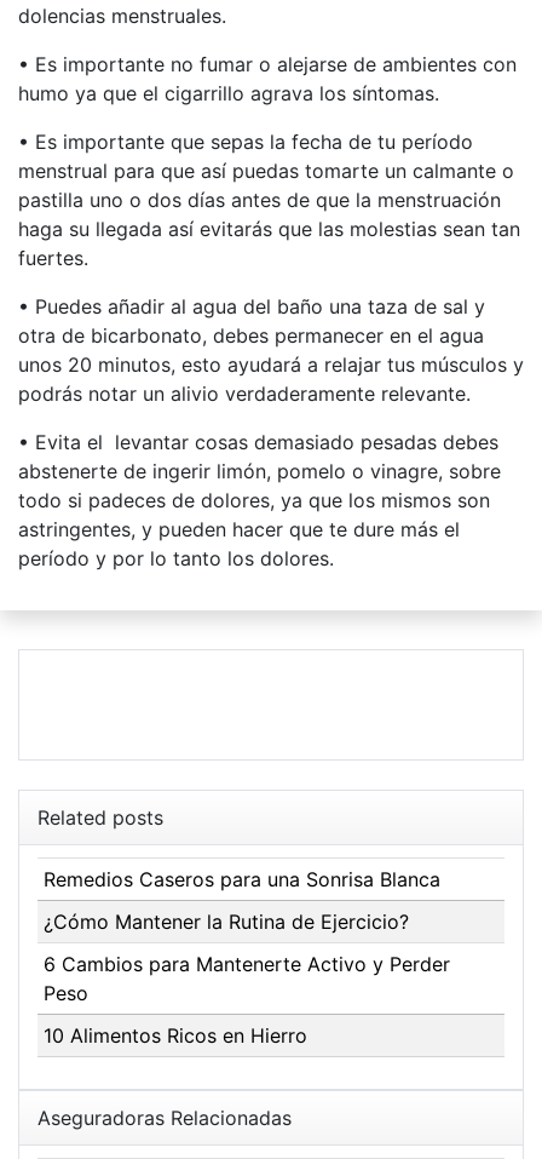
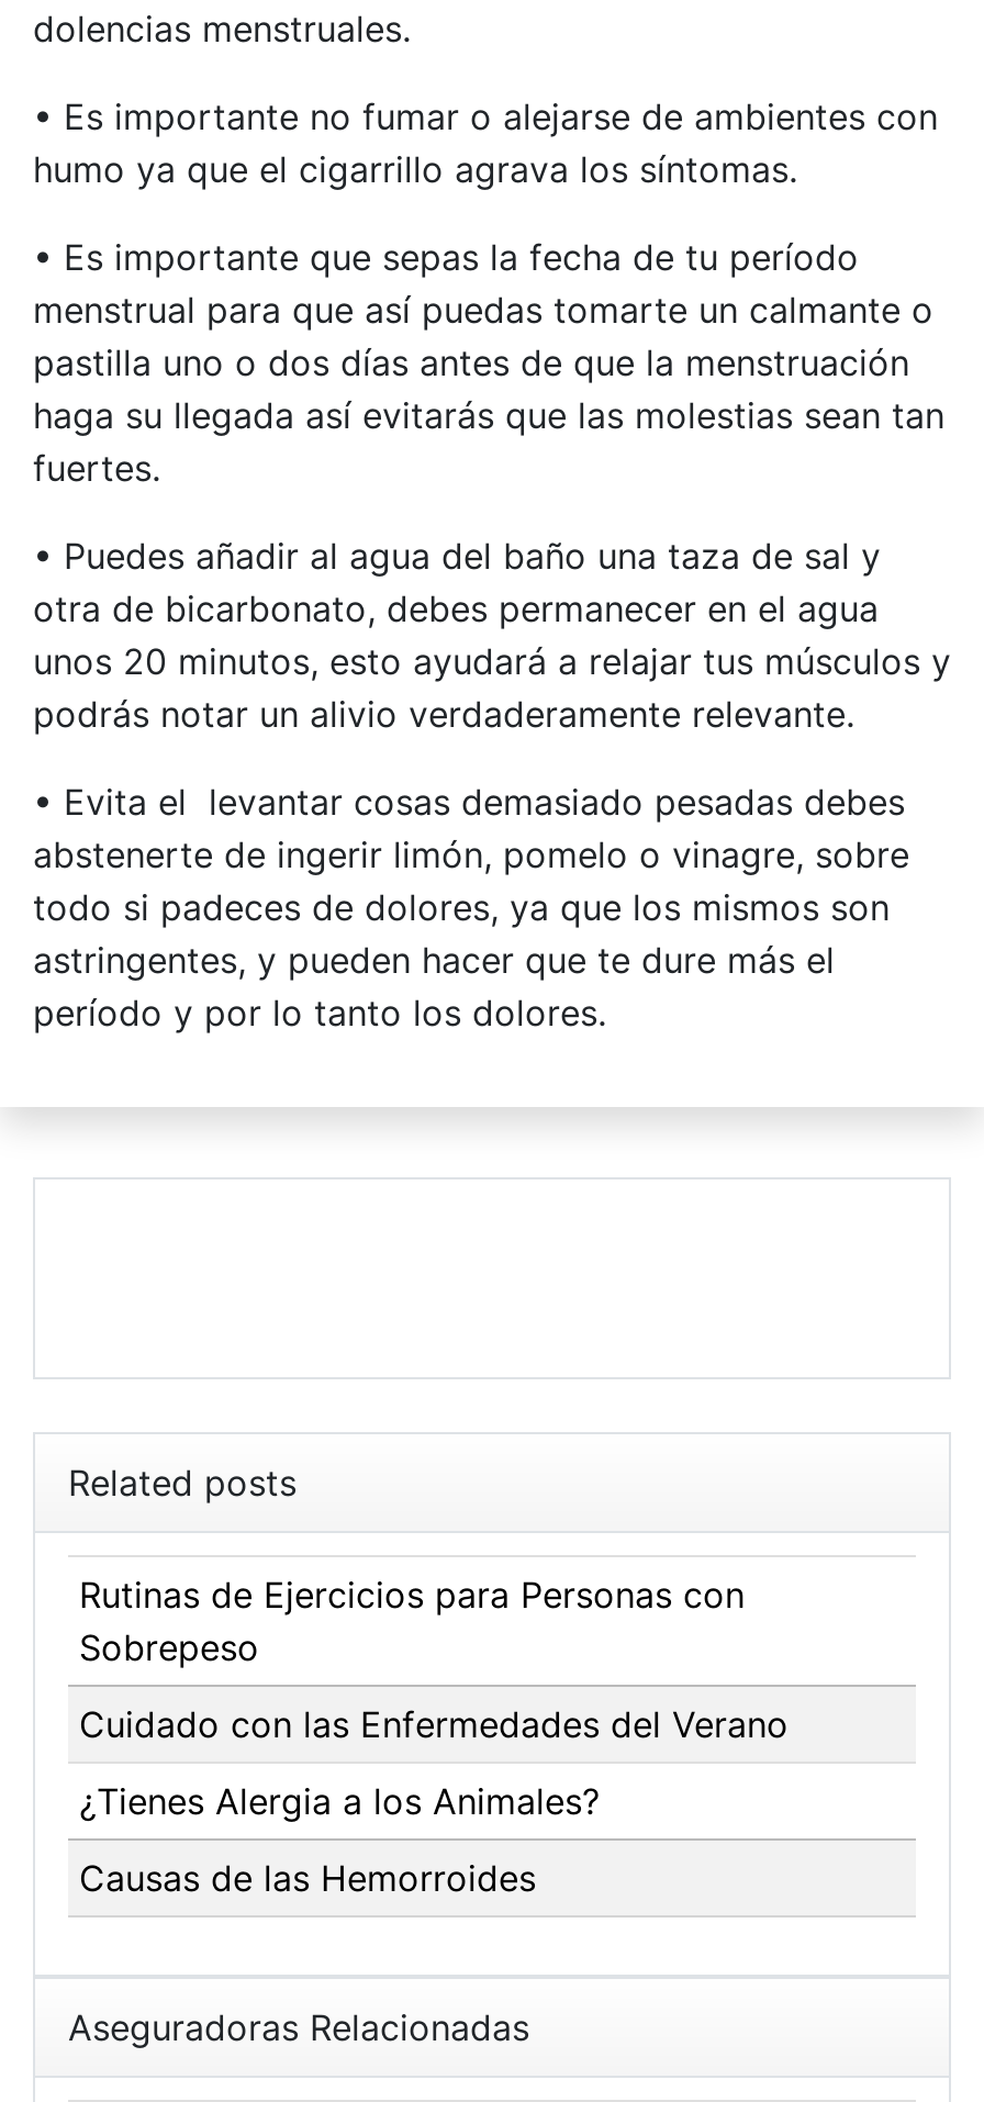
- Remedios Caseros para una Sonrisa Blanca
+ Rutinas de Ejercicios para Personas con
+ Sobrepeso

- ¿Cómo Mantener la Rutina de Ejercicio?
+ Cuidado con las Enfermedades del Verano

- 6 Cambios para Mantenerte Activo y Perder
- Peso
+ ¿Tienes Alergia a los Animales?

- 10 Alimentos Ricos en Hierro
+ Causas de las Hemorroides
